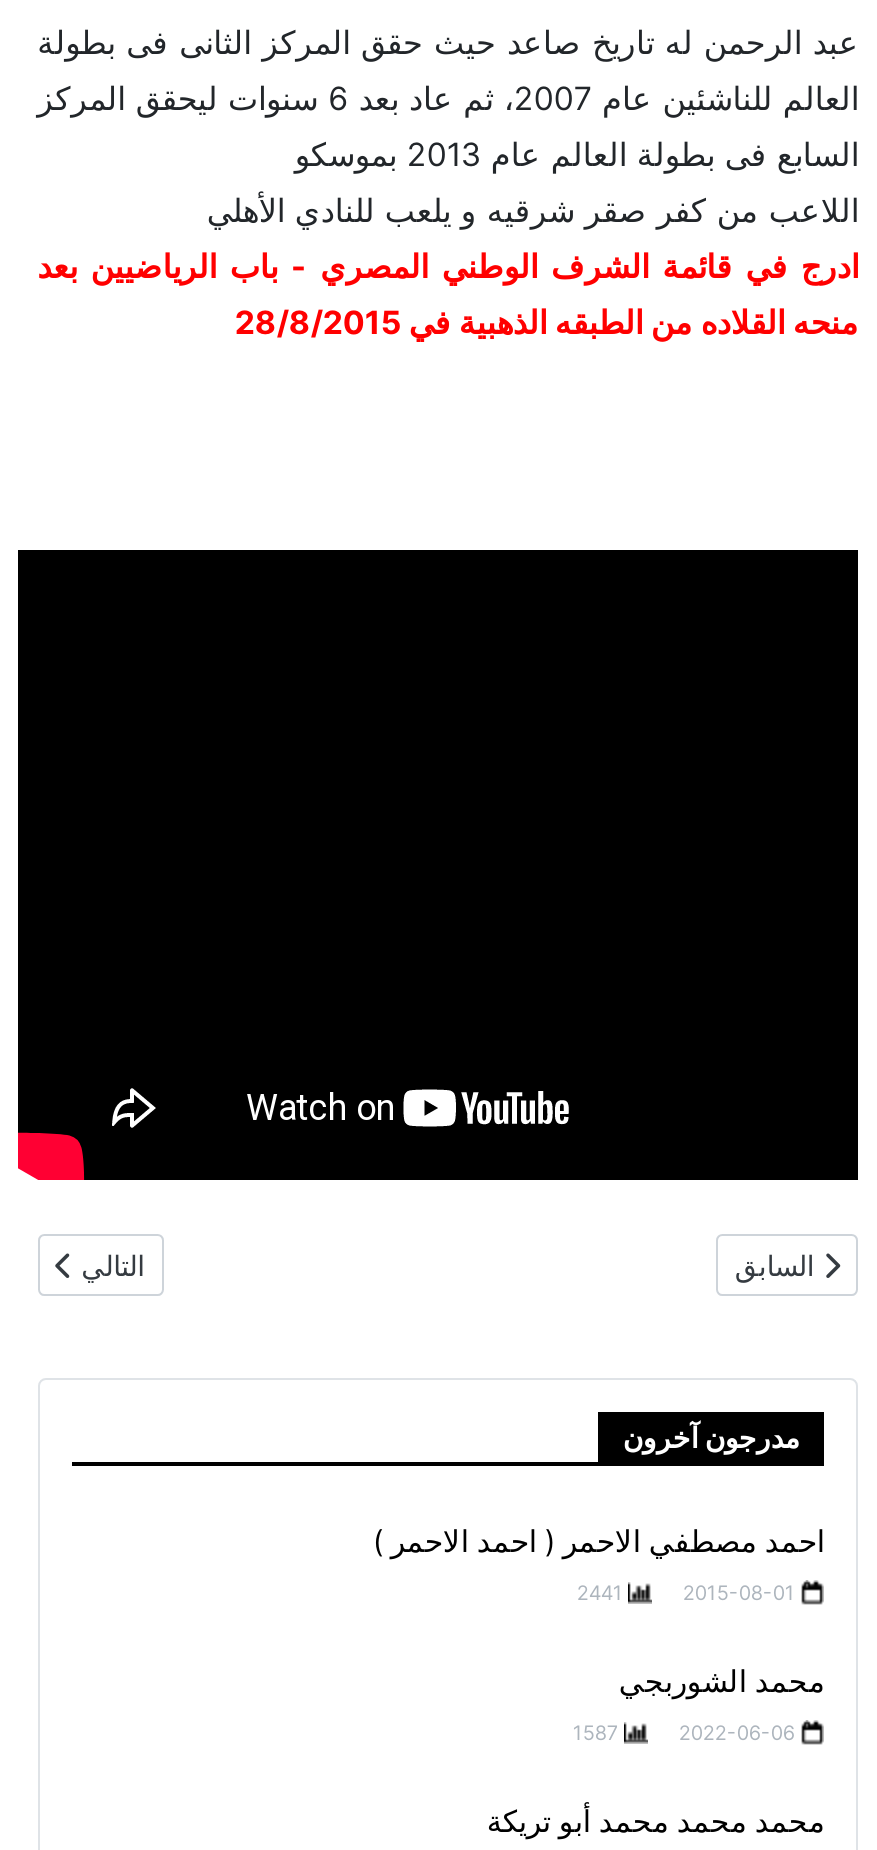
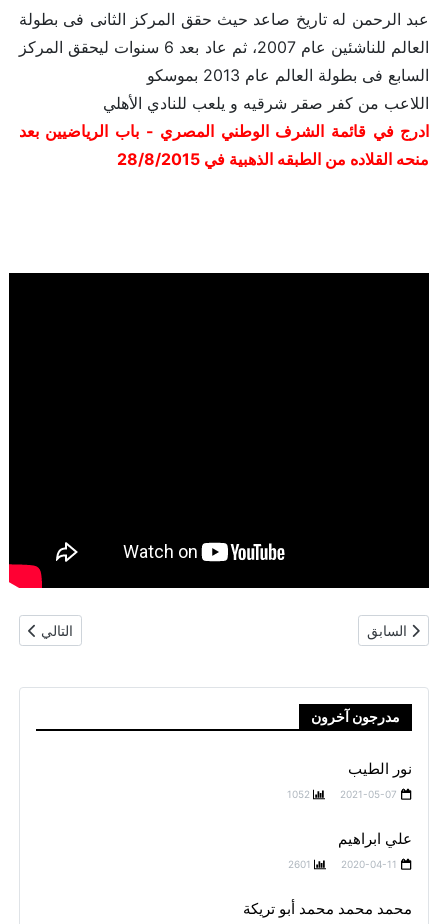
- احمد مصطفي الاحمر ( احمد الاحمر )
+ نور الطيب

- 2015-08-01
- 2441
+ 2021-05-07
+ 1052

- محمد الشوربجي
+ علي ابراهيم

- 2022-06-06
- 1587
+ 2020-04-11
+ 2601
